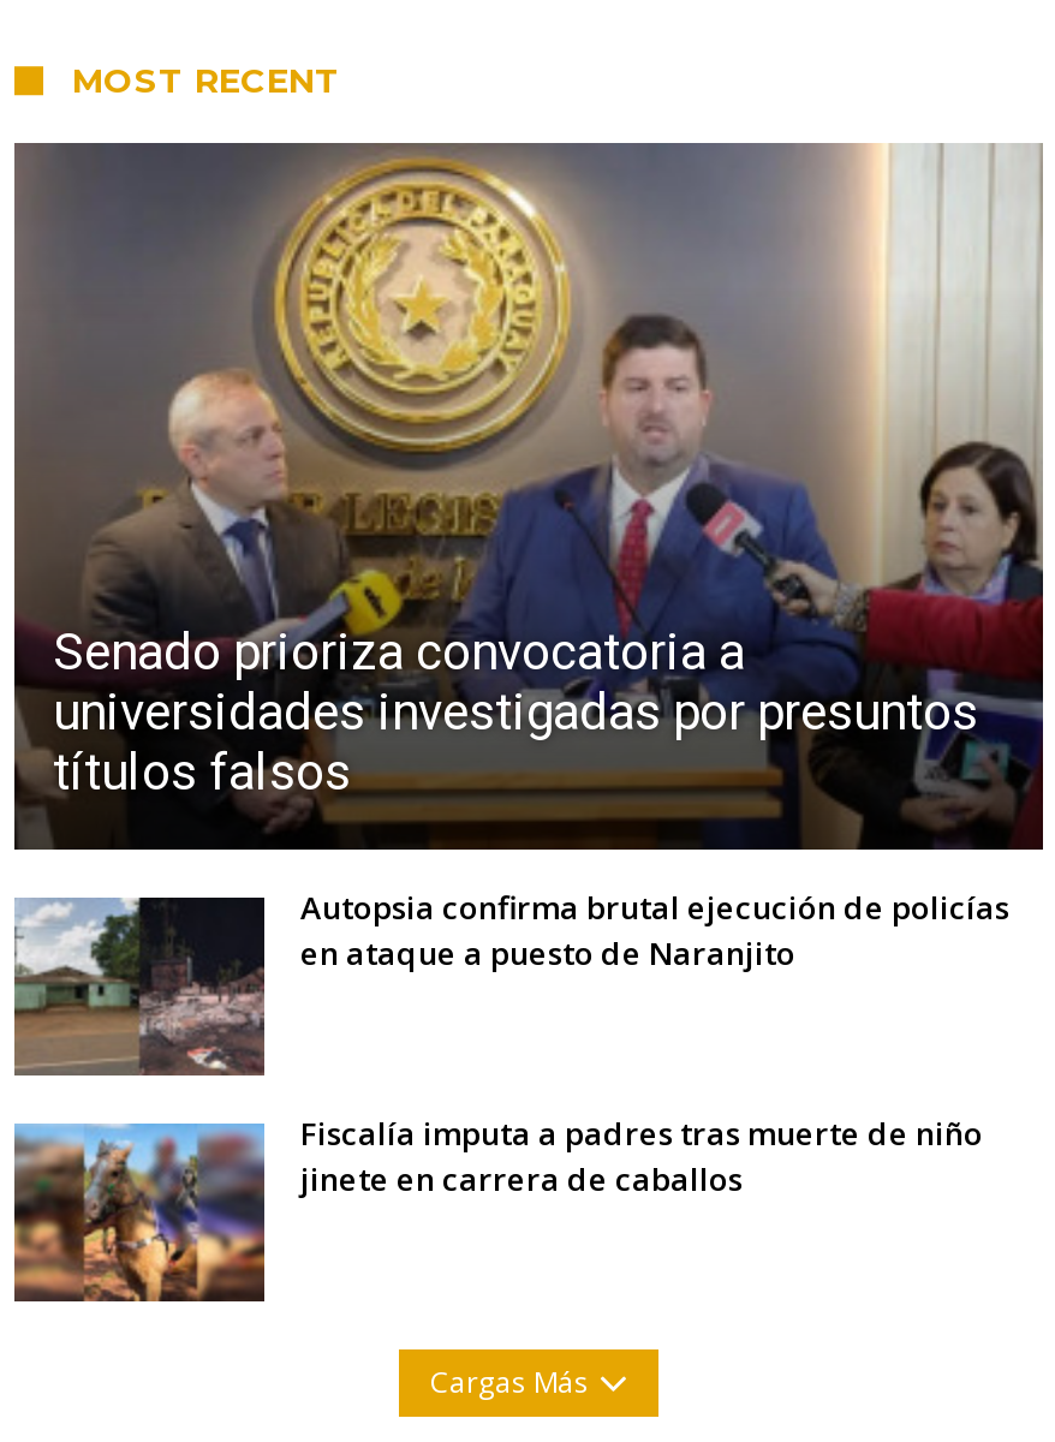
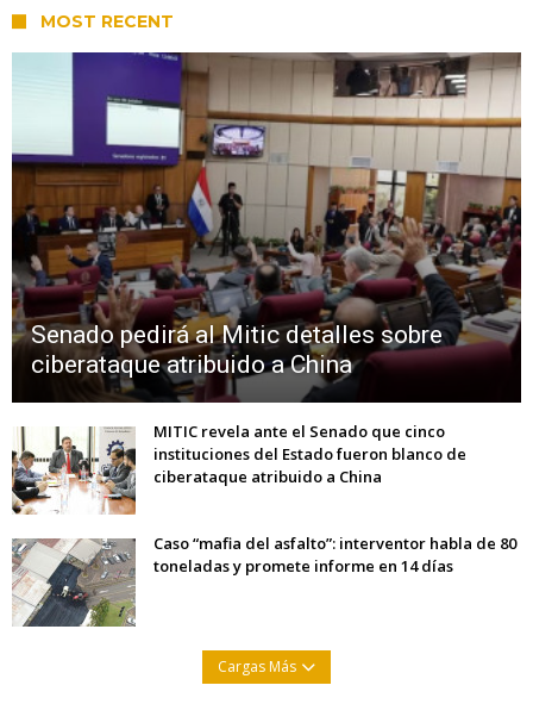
- [image]
- Senado prioriza convocatoria a
- universidades investigadas por presuntos
- títulos falsos
+ [image]
+ Senado pedirá al Mitic detalles sobre
+ ciberataque atribuido a China

- [image]
- Autopsia confirma brutal ejecución de policías
- en ataque a puesto de Naranjito
+ [image]
+ MITIC revela ante el Senado que cinco
+ instituciones del Estado fueron blanco de
+ ciberataque atribuido a China

- [image]
- Fiscalía imputa a padres tras muerte de niño
- jinete en carrera de caballos
+ [image]
+ Caso “mafia del asfalto”: interventor habla de 80
+ toneladas y promete informe en 14 días
